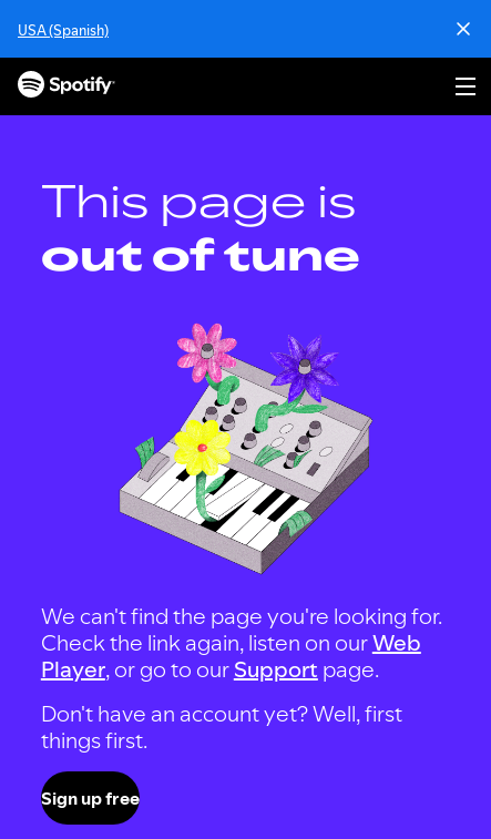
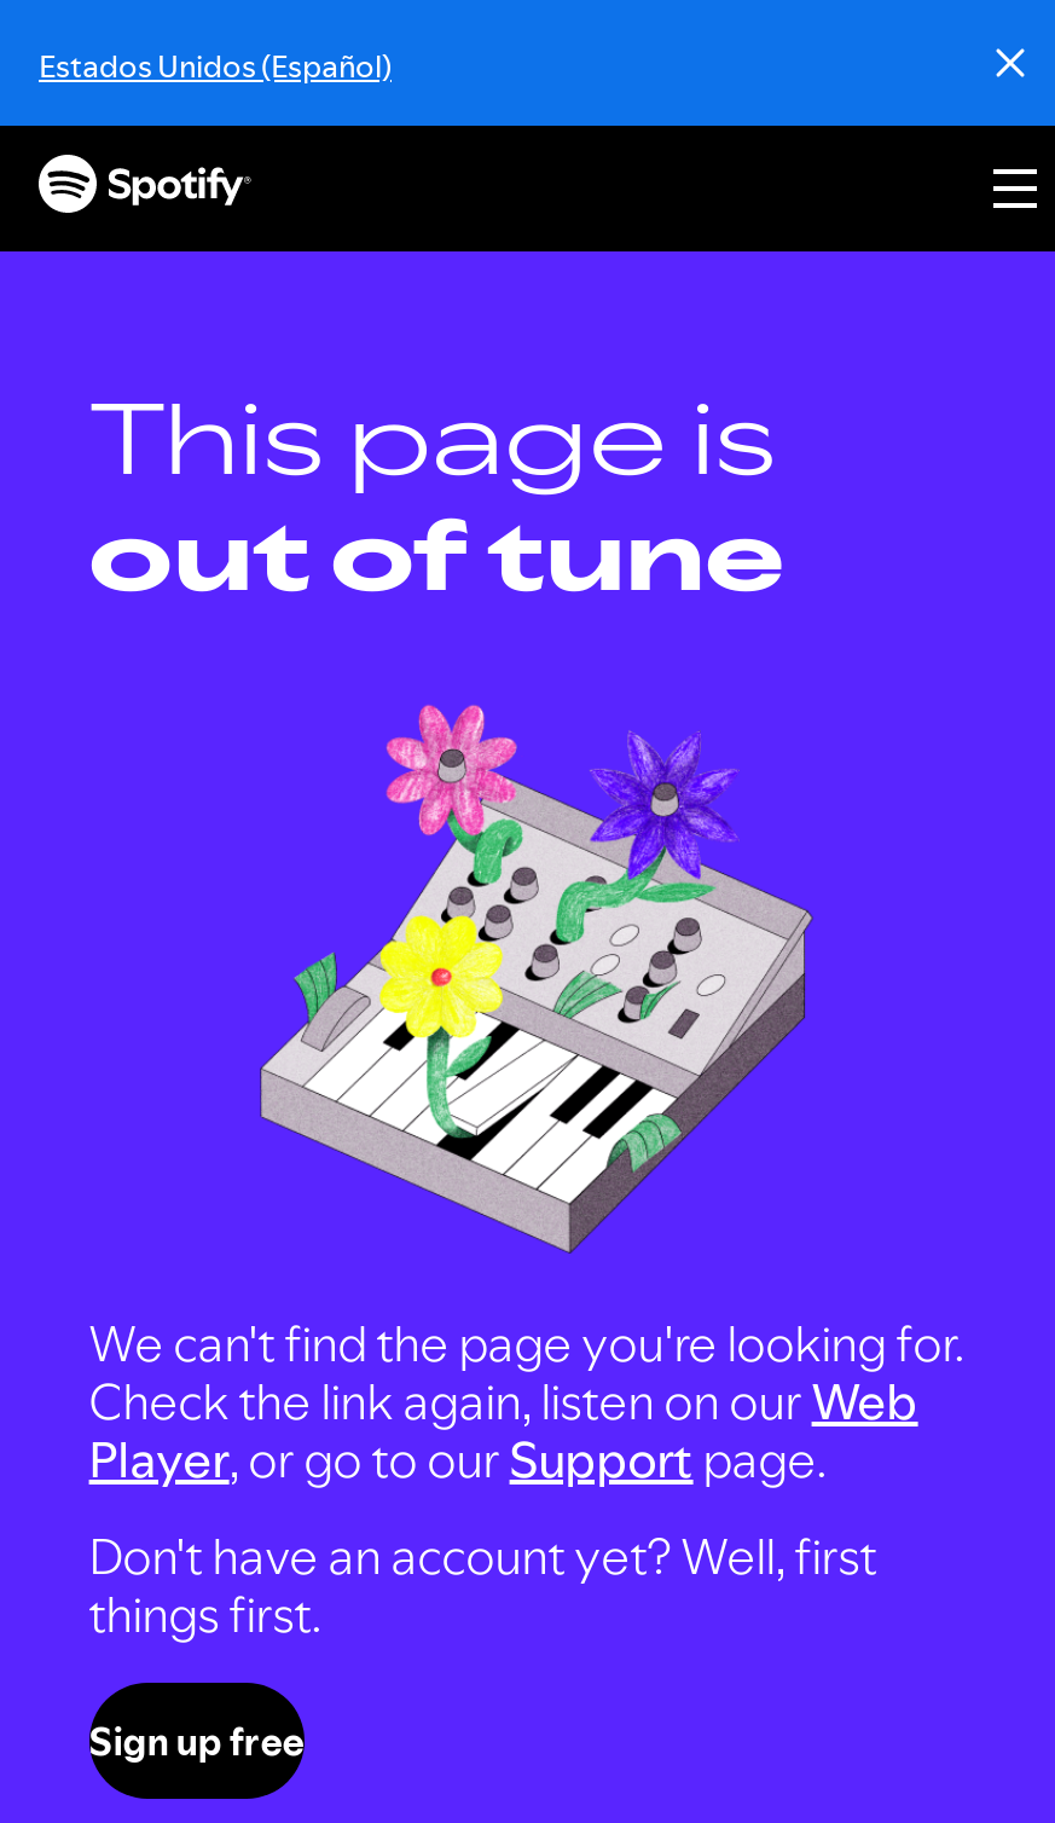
- USA (Spanish)
+ Estados Unidos (Español)
